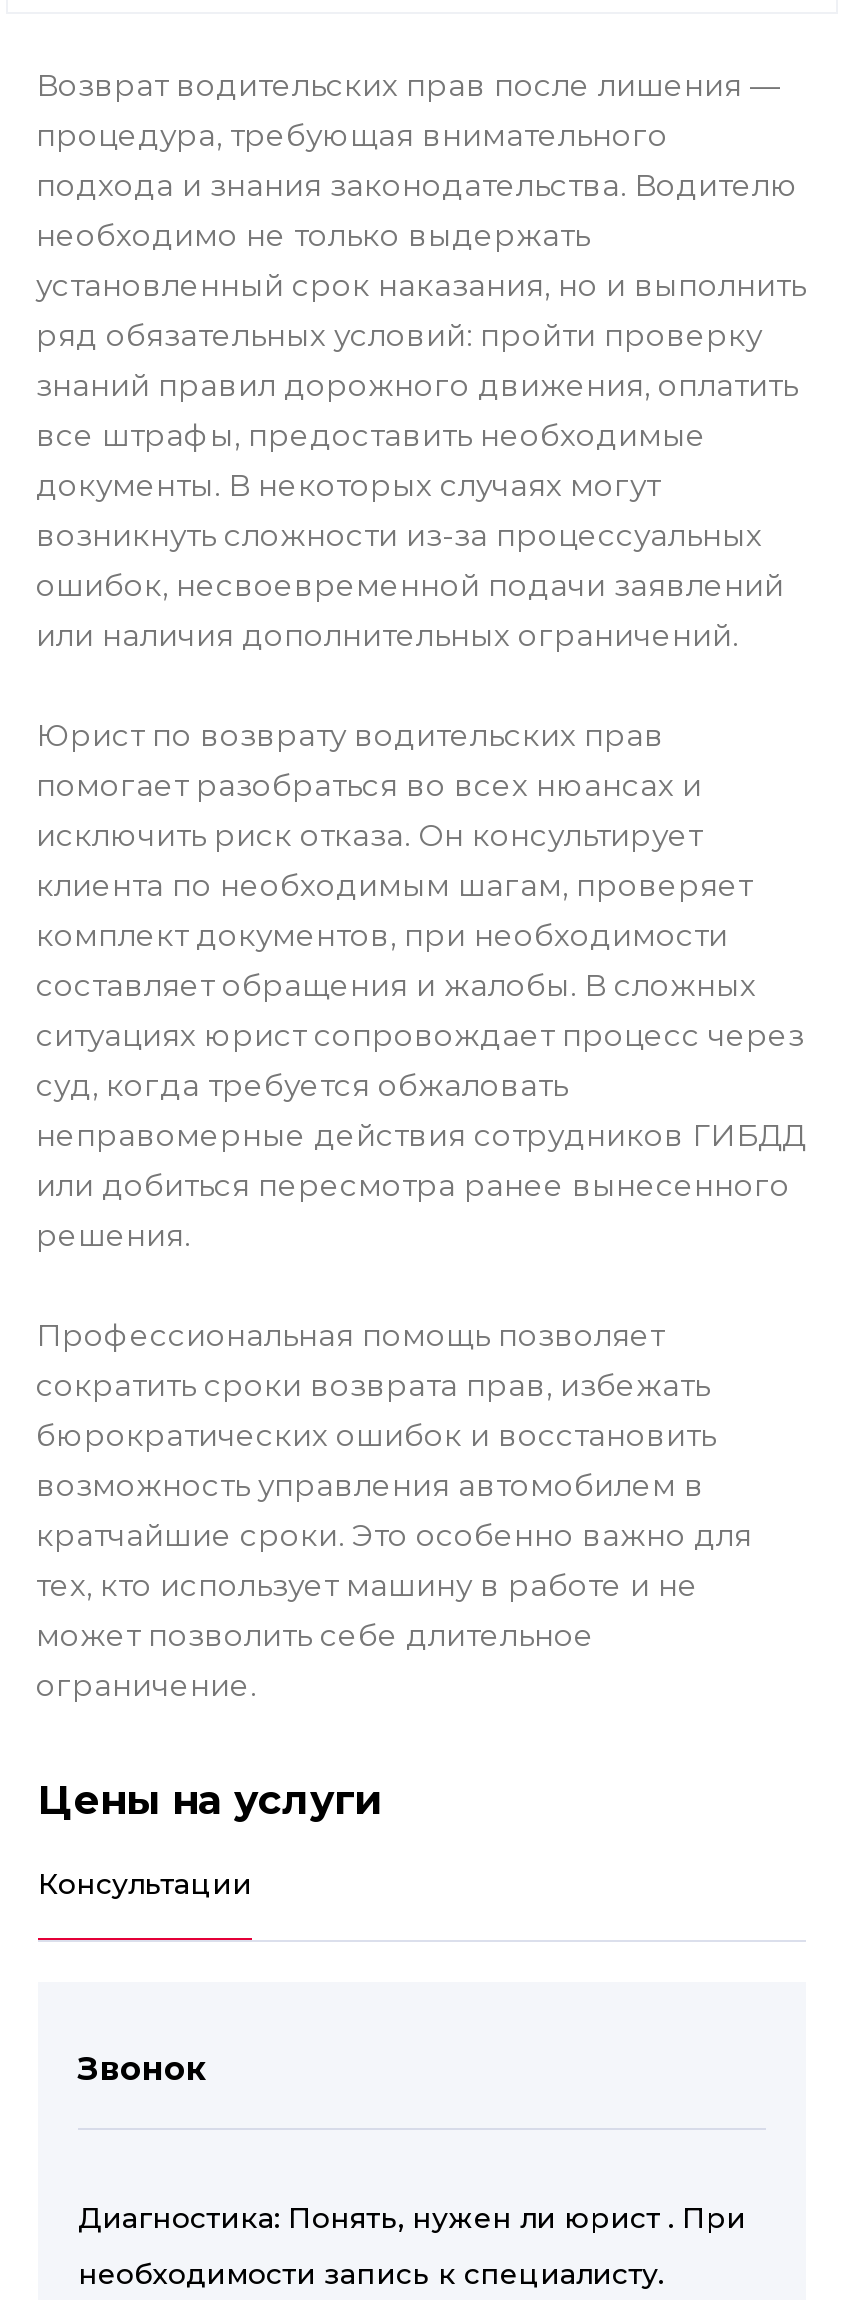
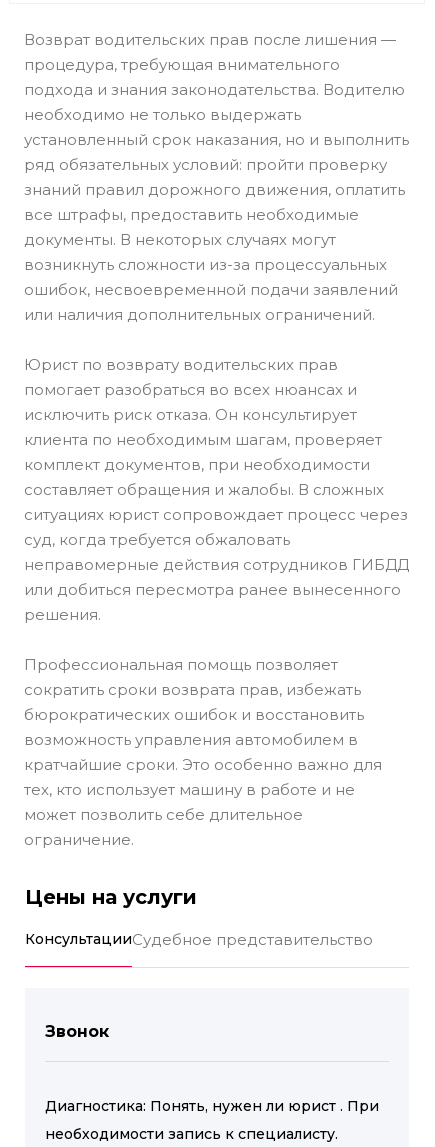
- Консультации
+ КонсультацииСудебное представительство
